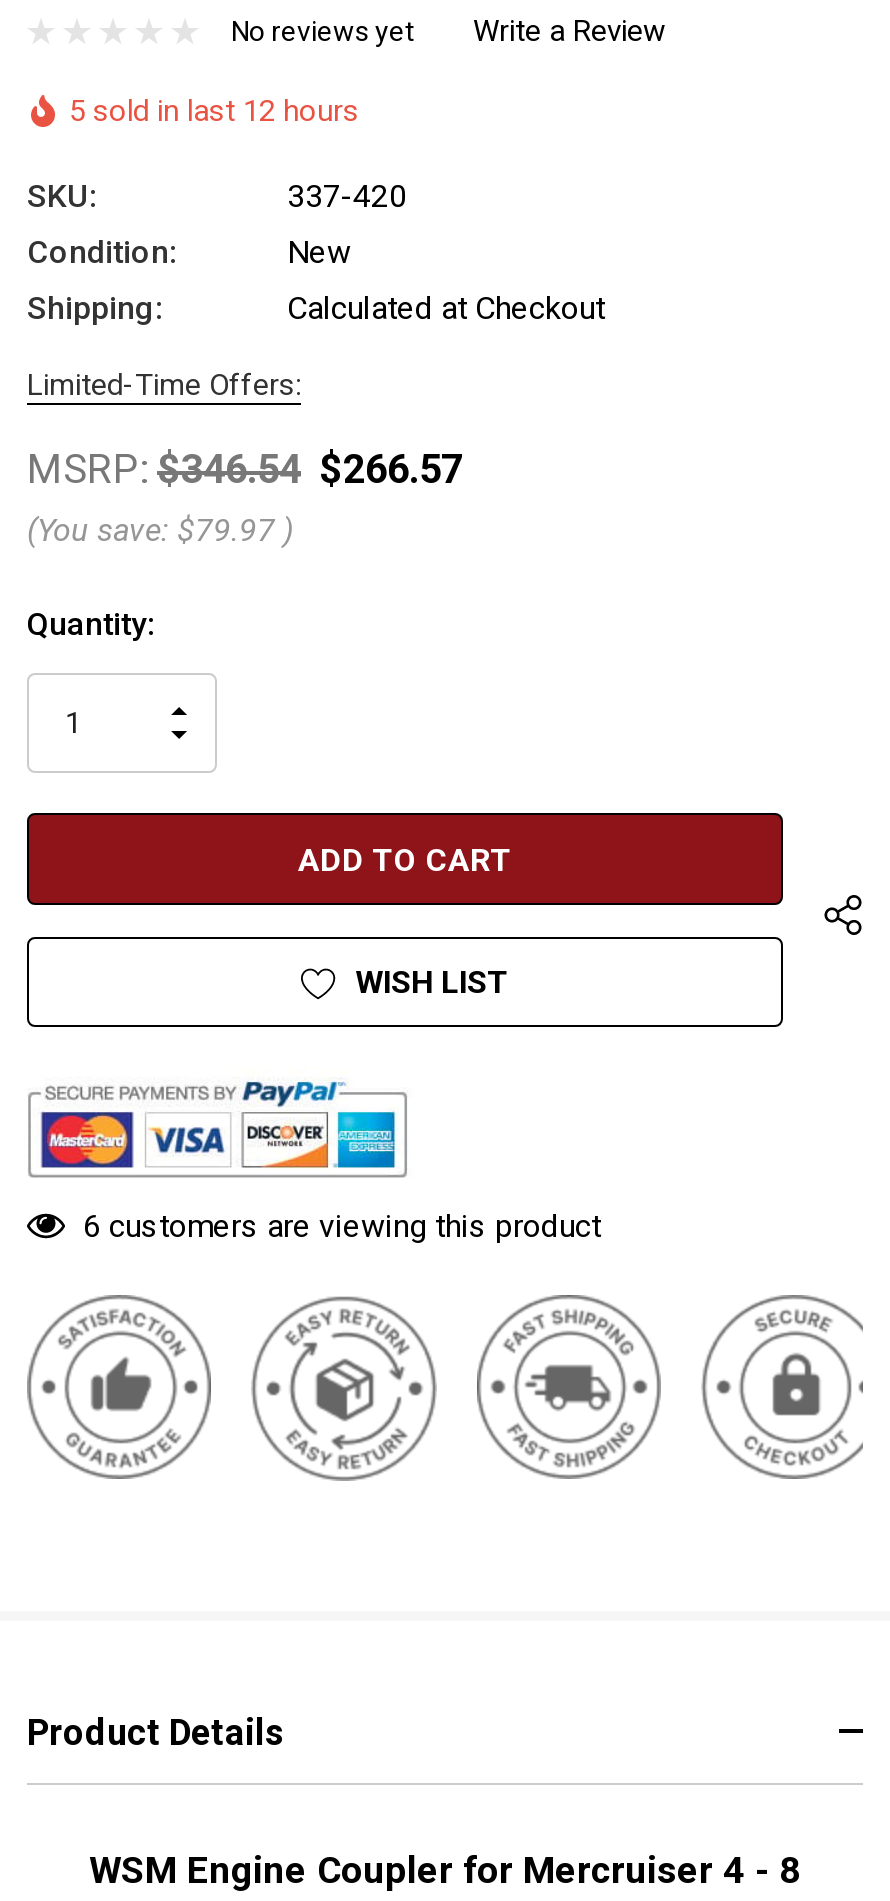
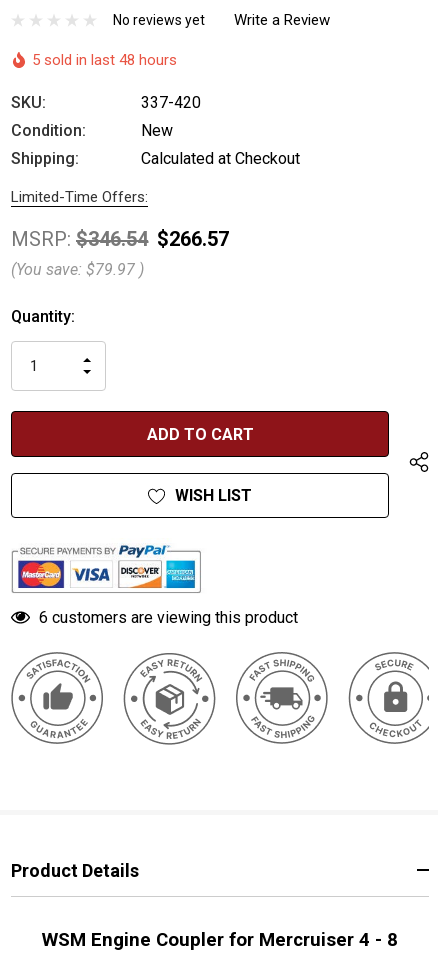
- 5 sold in last 12 hours
+ 5 sold in last 48 hours
